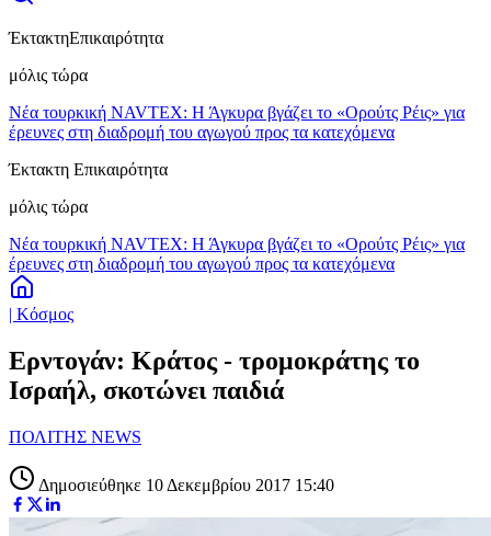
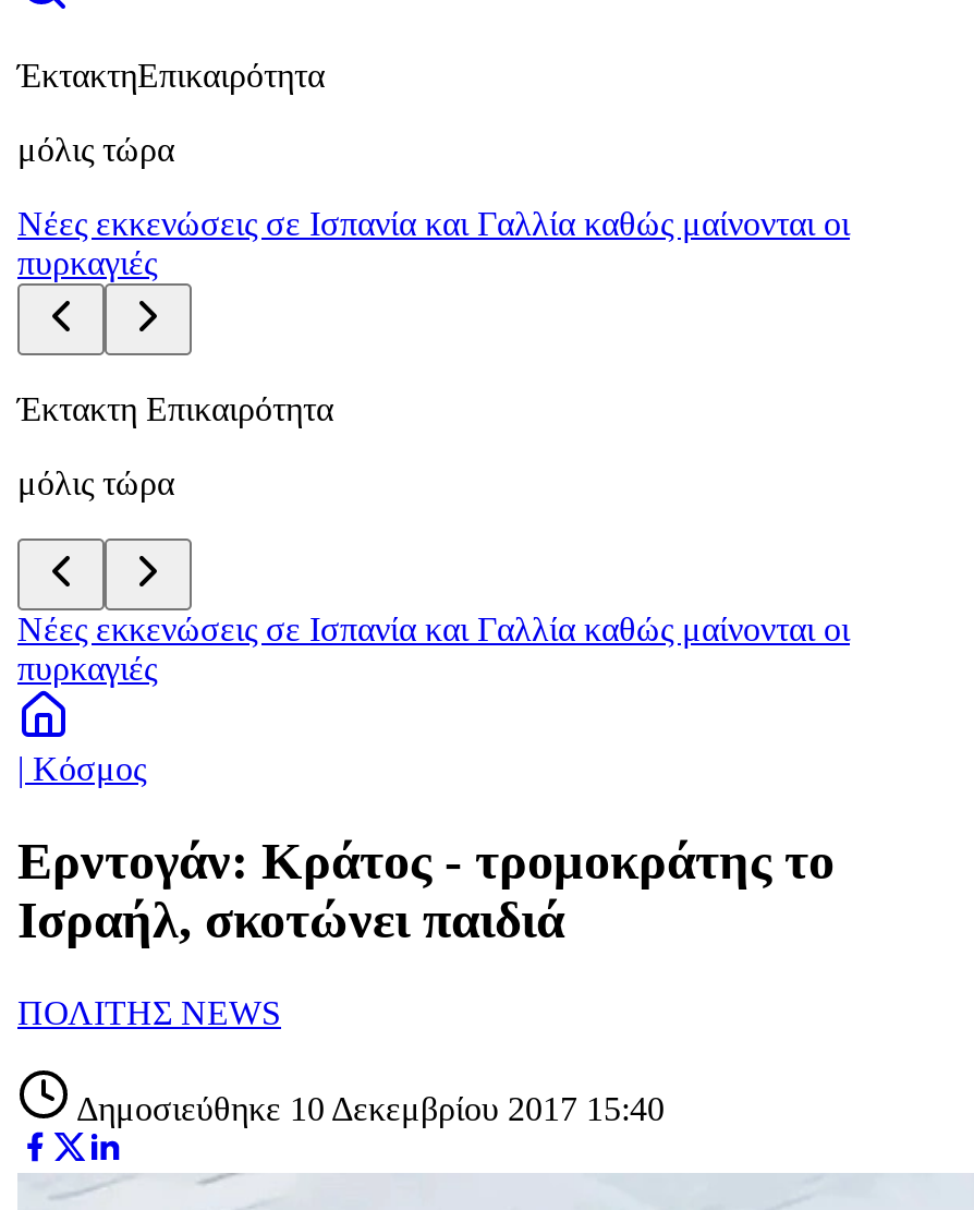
- Νέα τουρκική NAVTEX: Η Άγκυρα βγάζει το «Ορούτς Ρέις» για
- έρευνες στη διαδρομή του αγωγού προς τα κατεχόμενα
+ Νέες εκκενώσεις σε Ισπανία και Γαλλία καθώς μαίνονται οι
+ πυρκαγιές

- Νέα τουρκική NAVTEX: Η Άγκυρα βγάζει το «Ορούτς Ρέις» για
- έρευνες στη διαδρομή του αγωγού προς τα κατεχόμενα
+ Νέες εκκενώσεις σε Ισπανία και Γαλλία καθώς μαίνονται οι
+ πυρκαγιές
